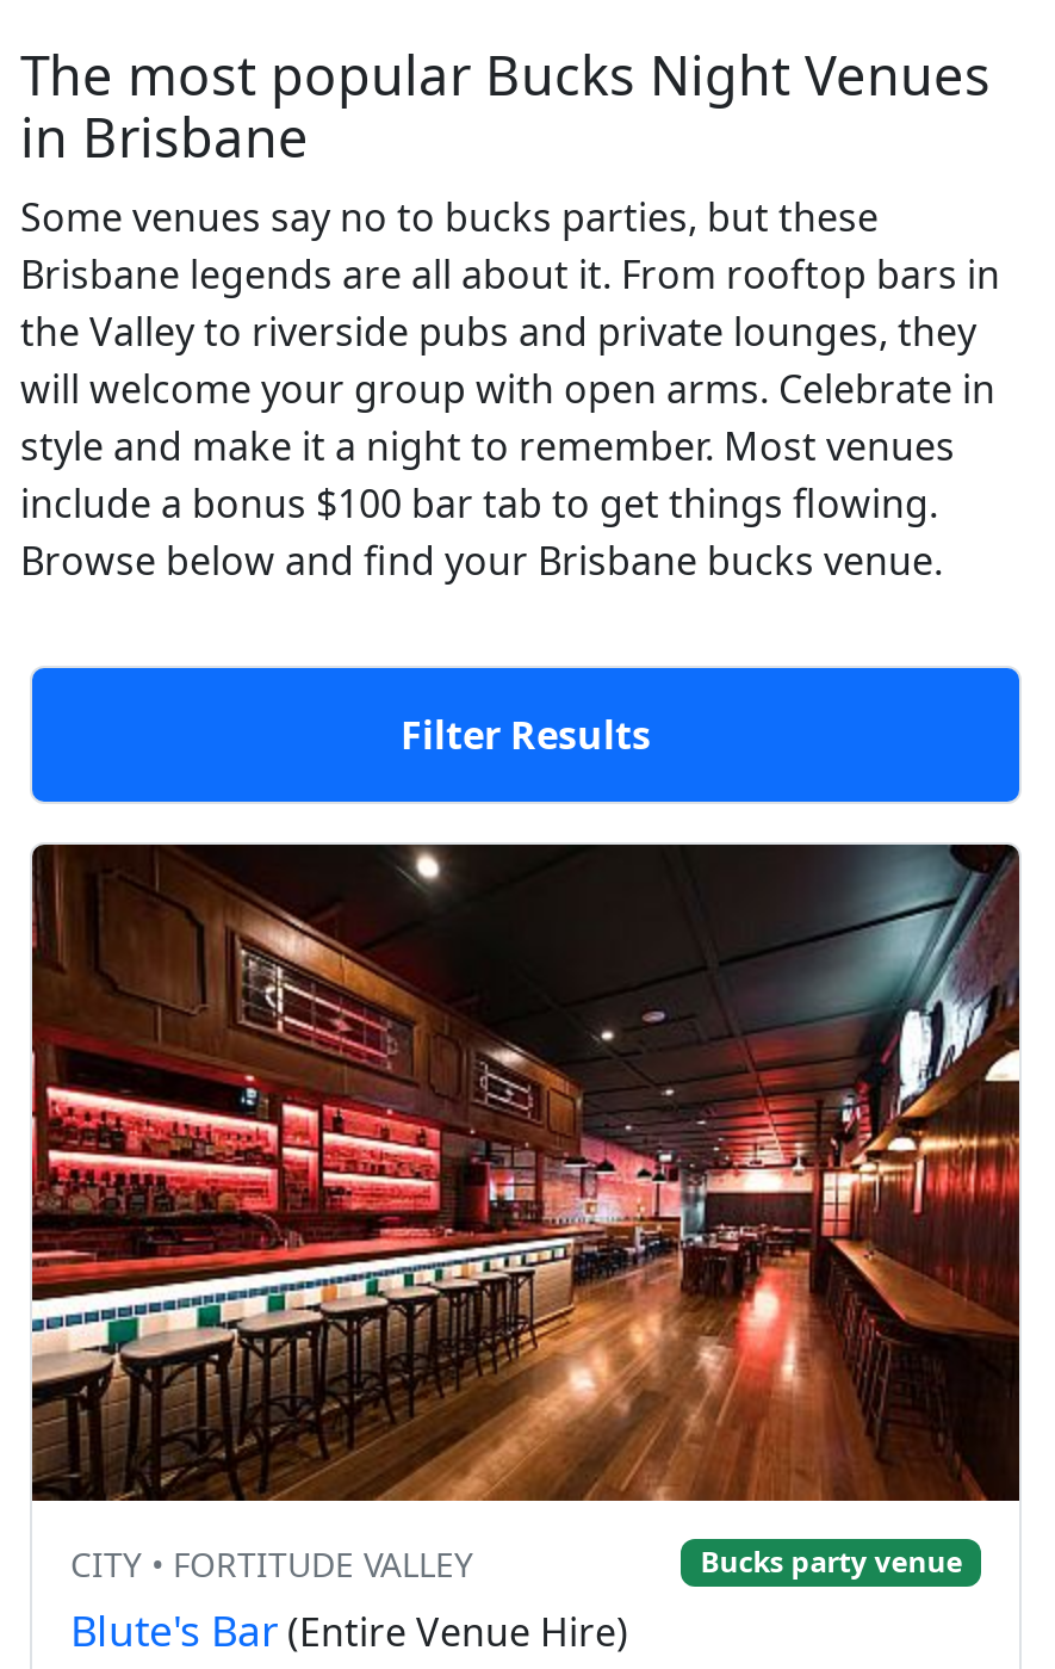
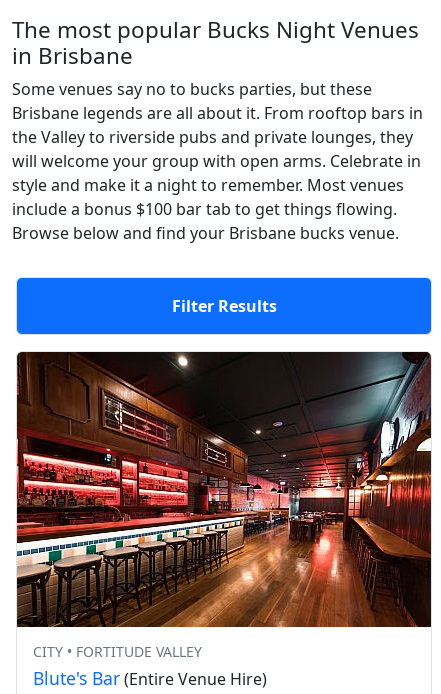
- Bucks party venue
